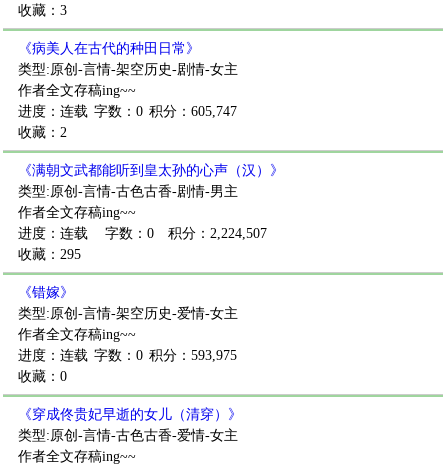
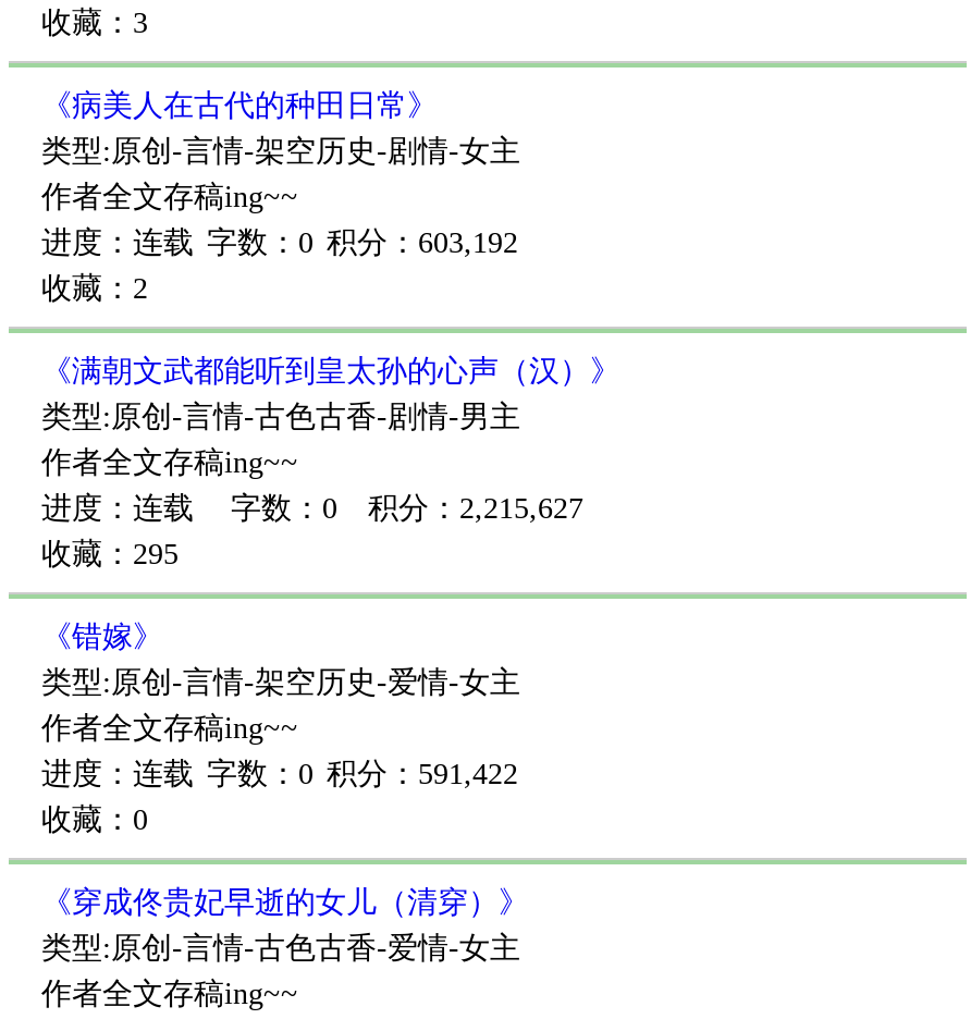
- 进度：连载 字数：0 积分：605,747
+ 进度：连载 字数：0 积分：603,192

- 进度：连载 字数：0 积分：2,224,507
+ 进度：连载 字数：0 积分：2,215,627

- 进度：连载 字数：0 积分：593,975
+ 进度：连载 字数：0 积分：591,422
